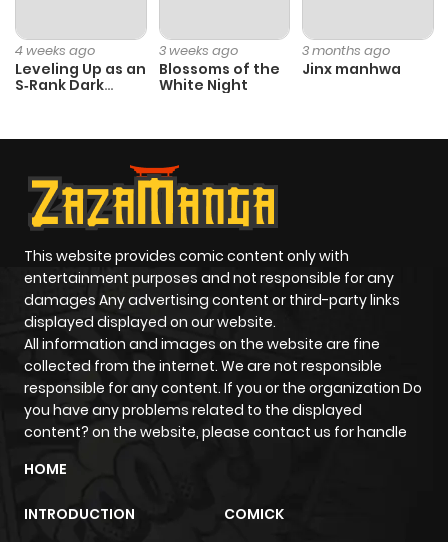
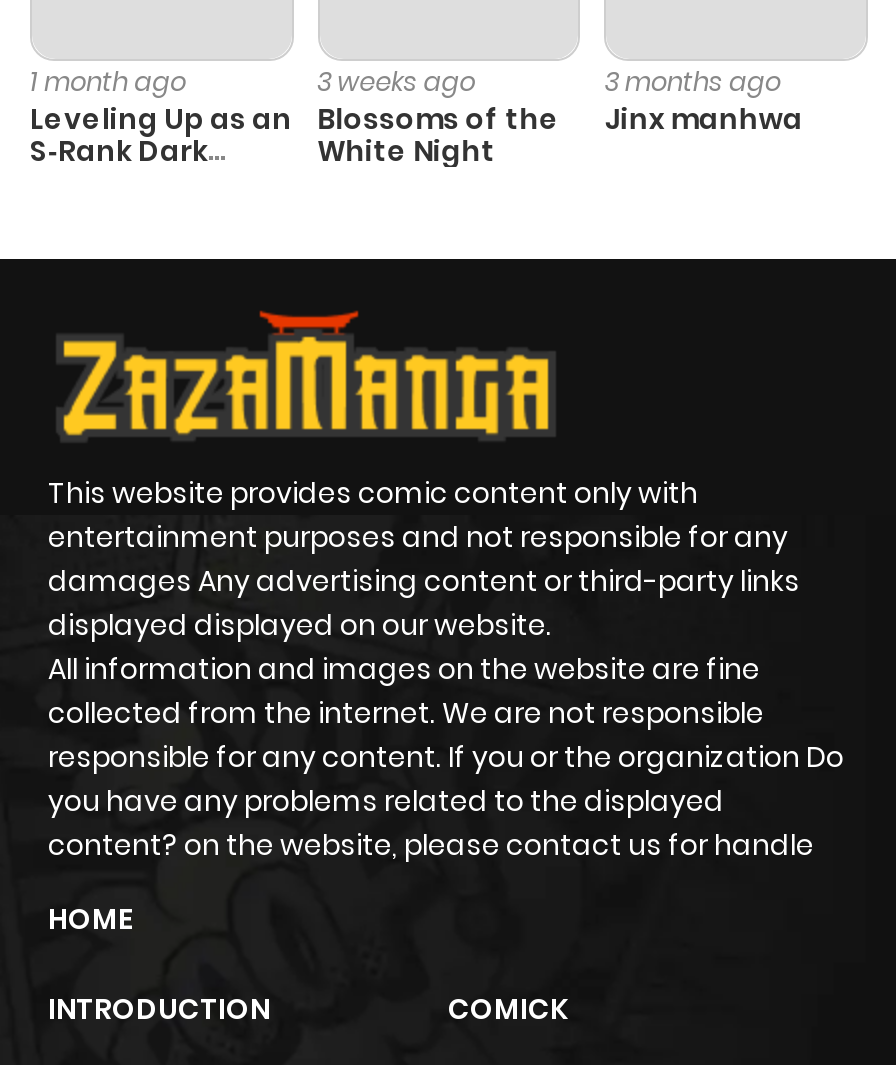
- 4 weeks ago
+ 1 month ago
